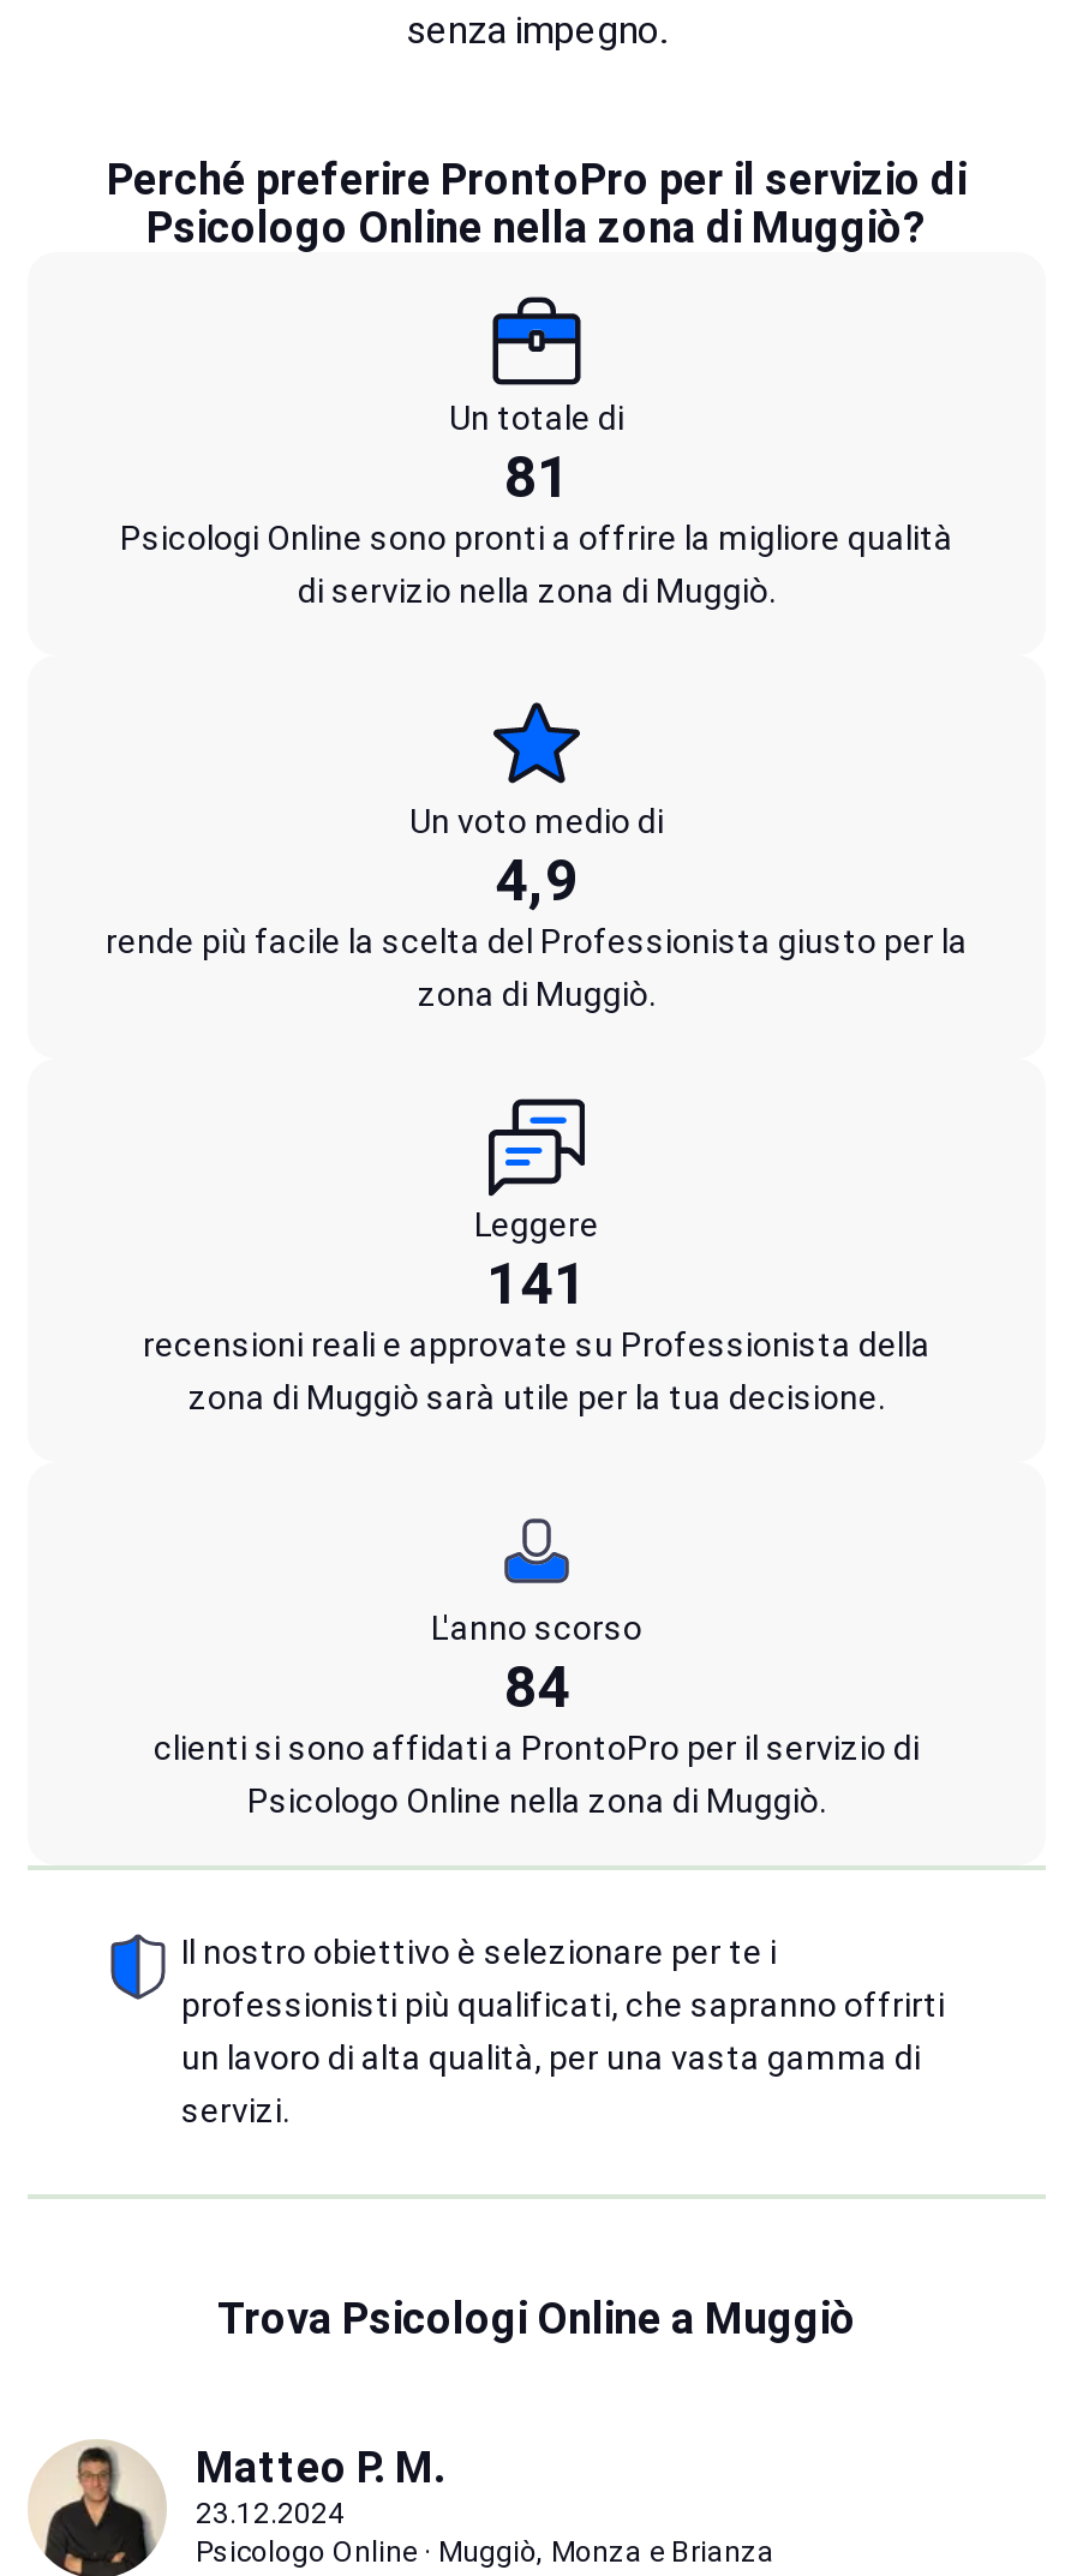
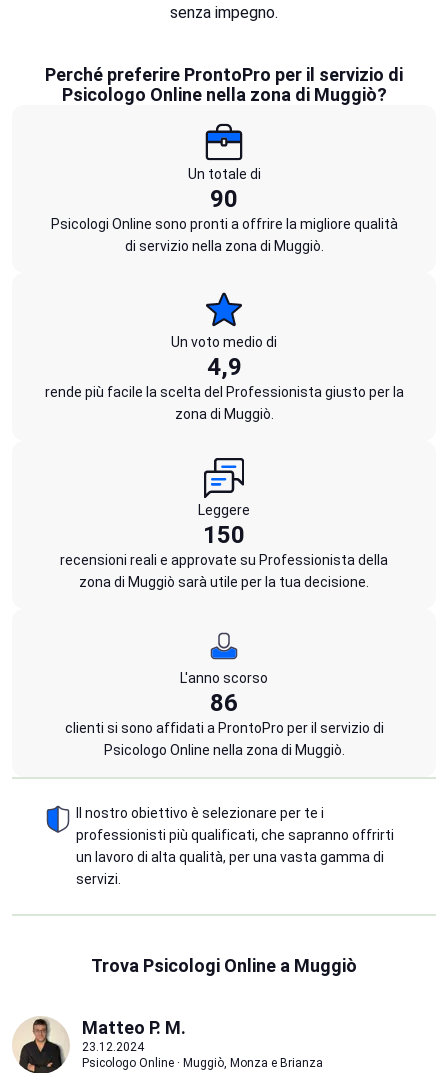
- 81
+ 90

- 141
+ 150

- 84
+ 86
